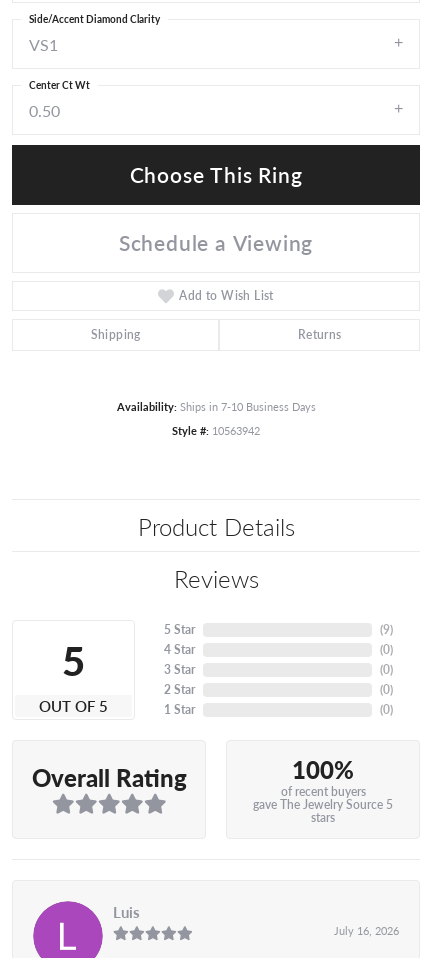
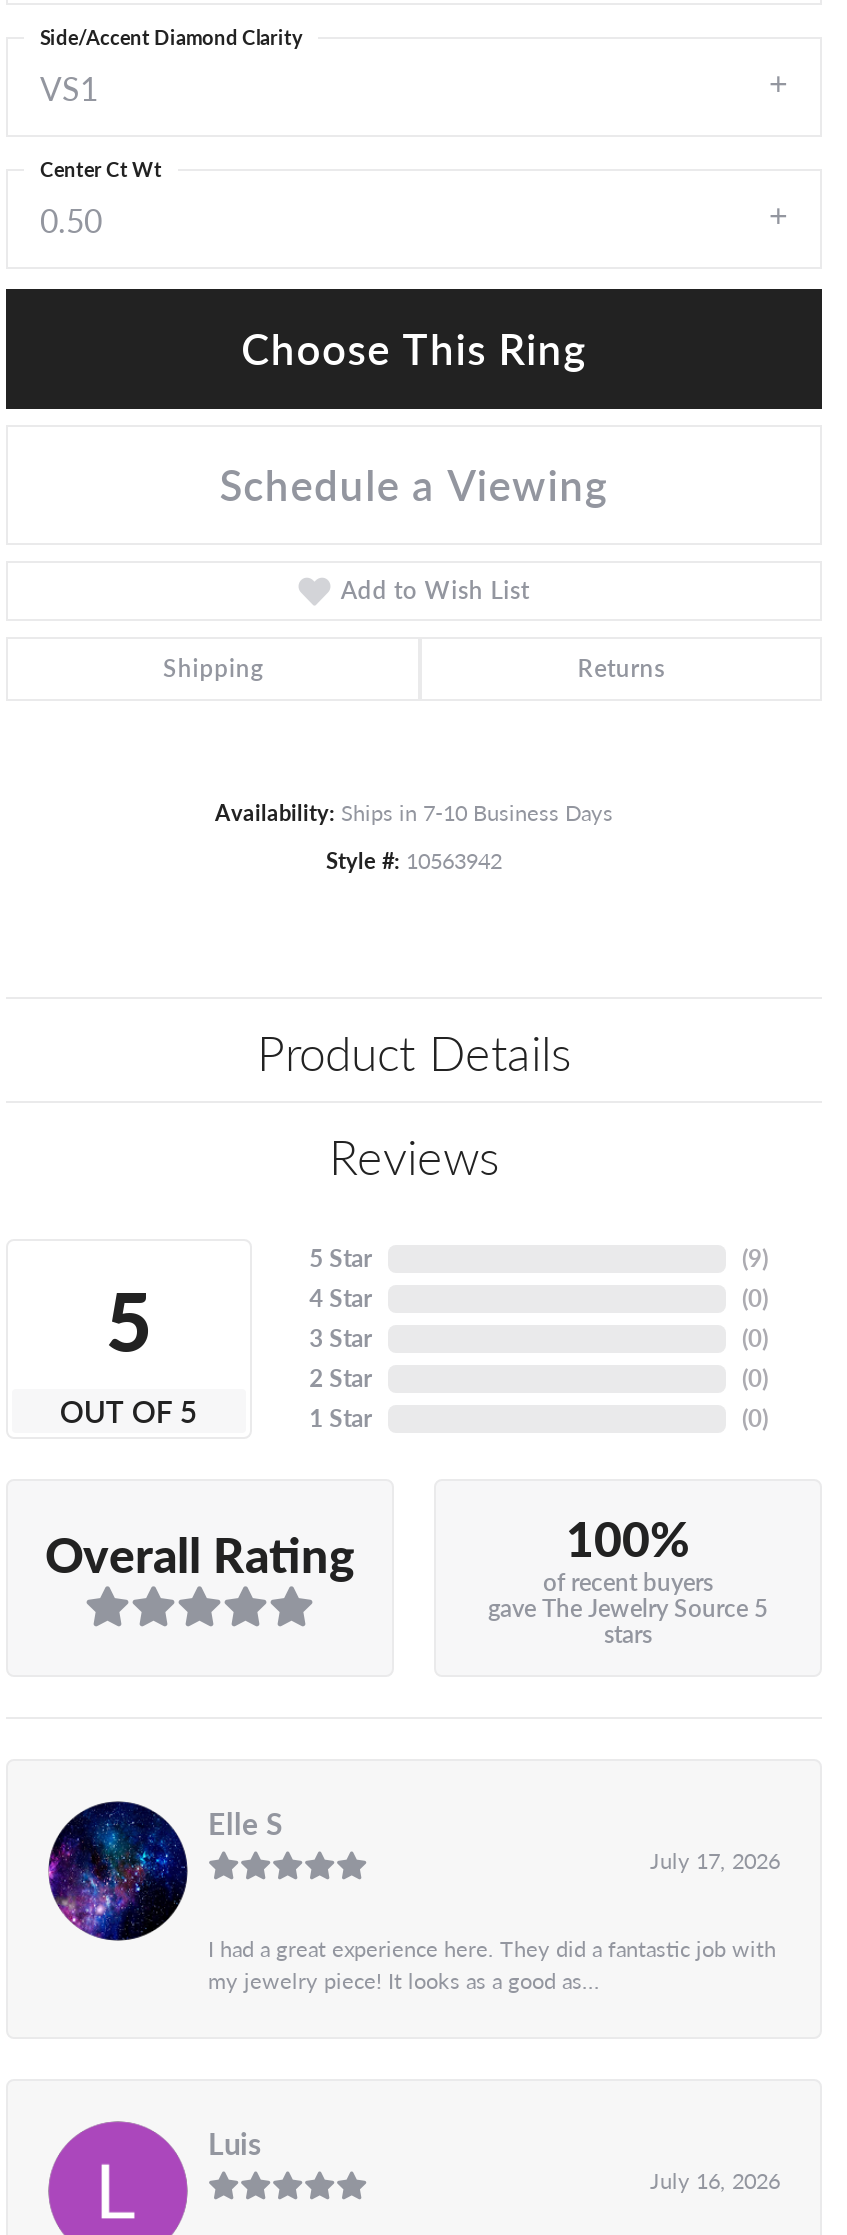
+ [image]
+ Elle S
+ July 17, 2026
+ I had a great experience here. They did a fantastic job with
+ my jewelry piece! It looks as a good as...
